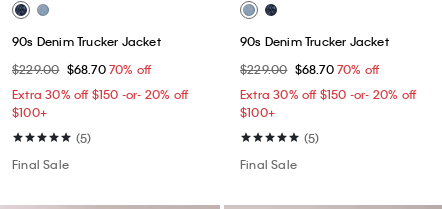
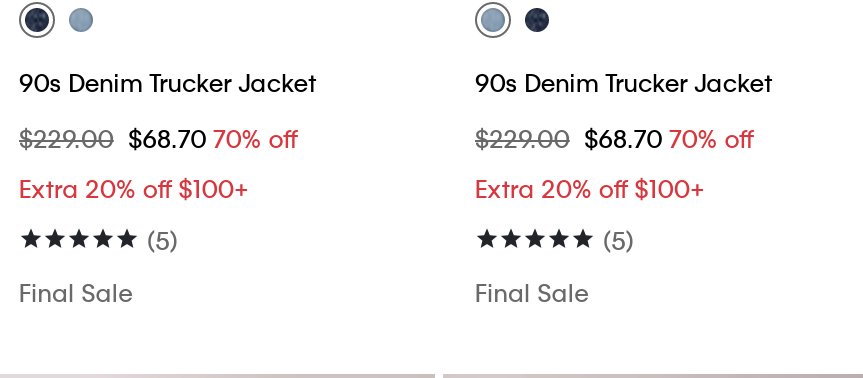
- Extra 30% off $150 -or- 20% off
- $100+
+ Extra 20% off $100+

- Extra 30% off $150 -or- 20% off
- $100+
+ Extra 20% off $100+
